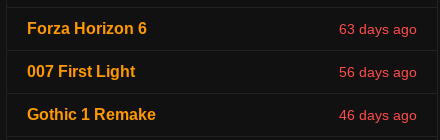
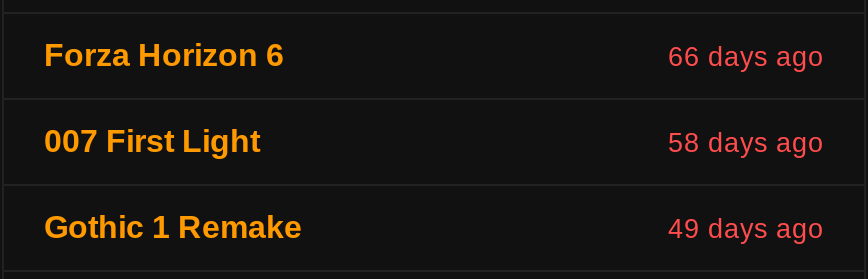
- 63 days ago
+ 66 days ago

- 56 days ago
+ 58 days ago

- 46 days ago
+ 49 days ago
